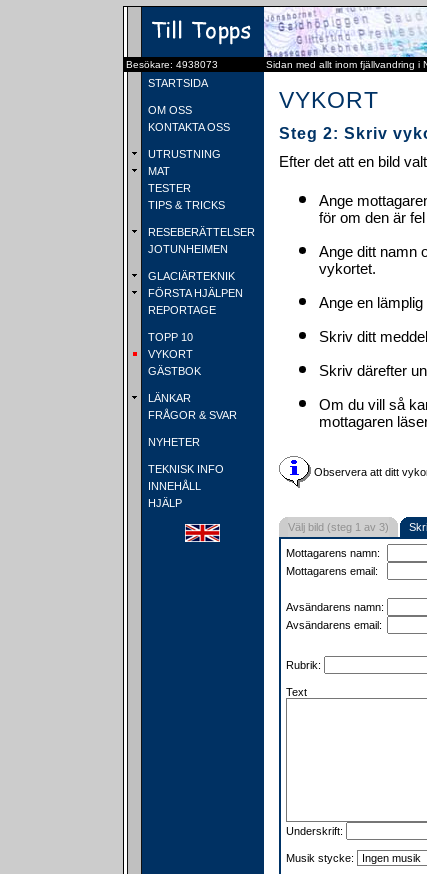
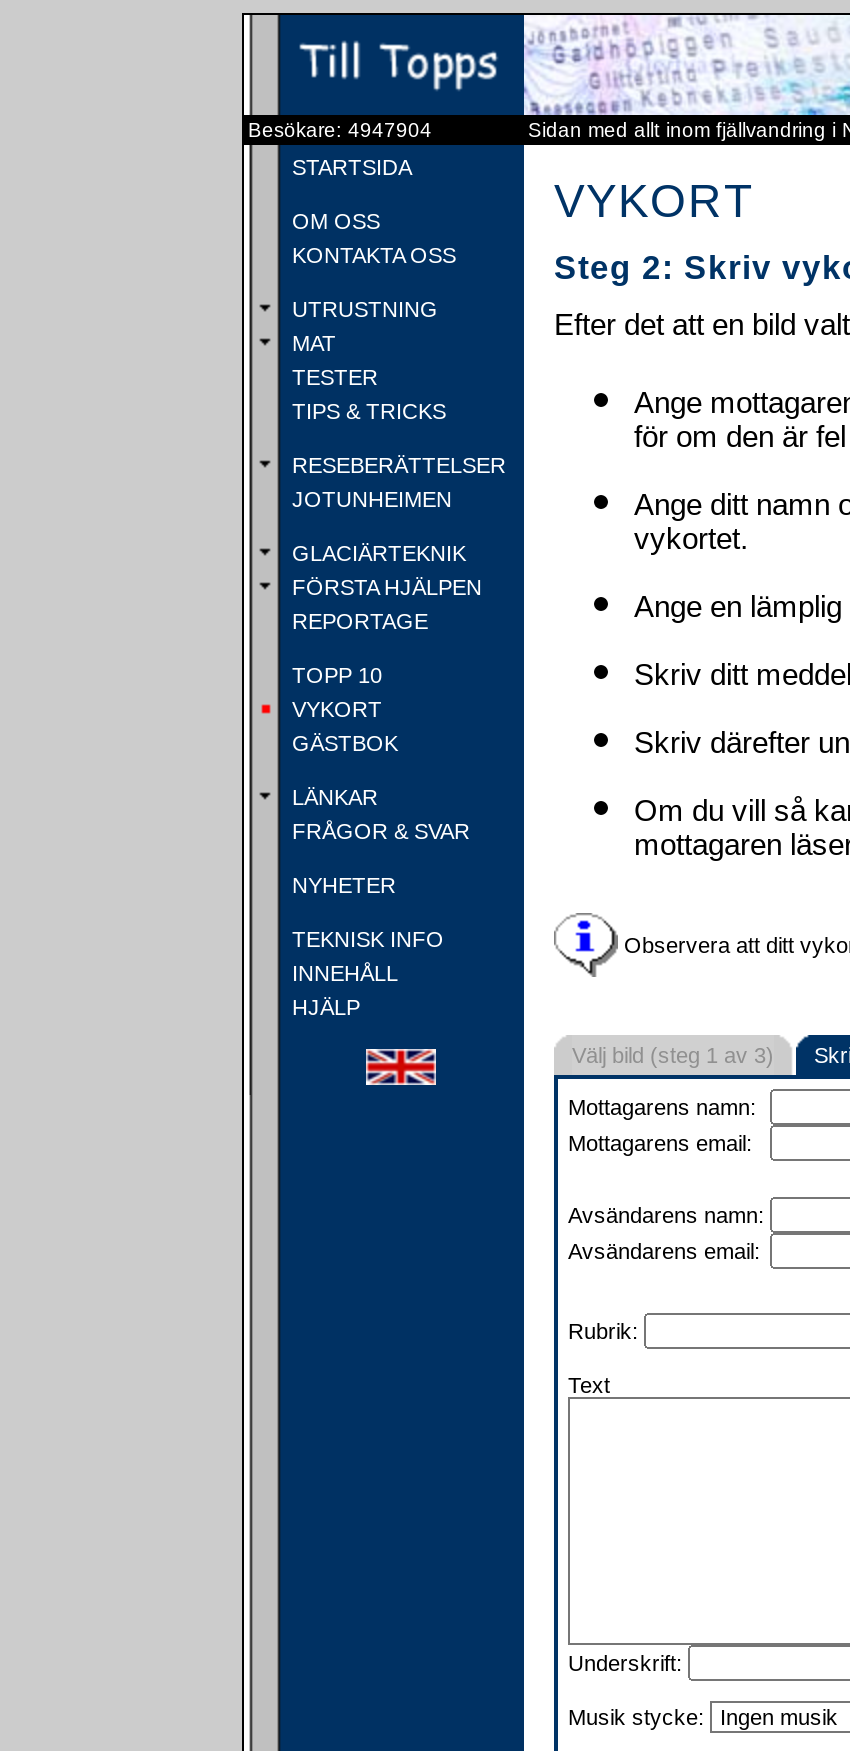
- Besökare: 4938073
+ Besökare: 4947904
